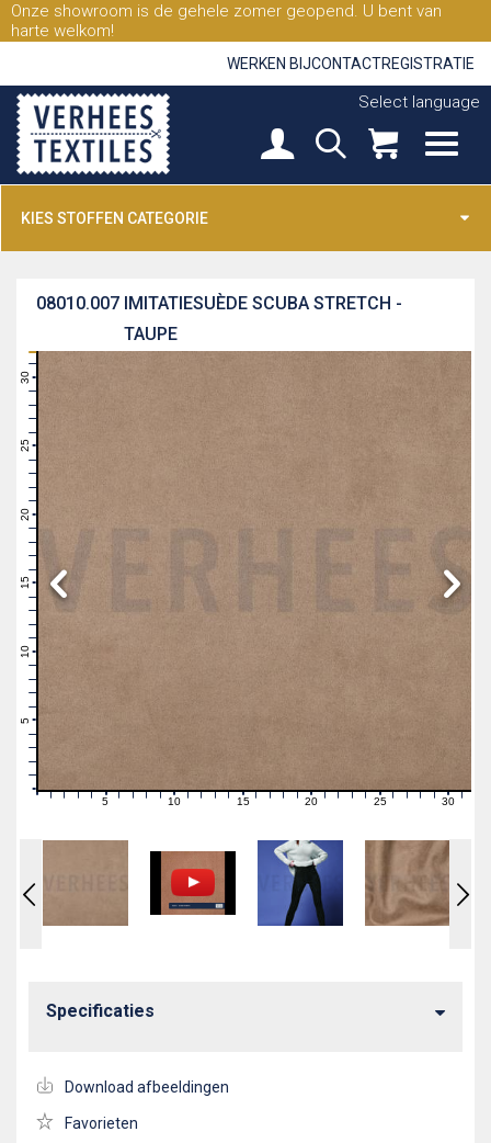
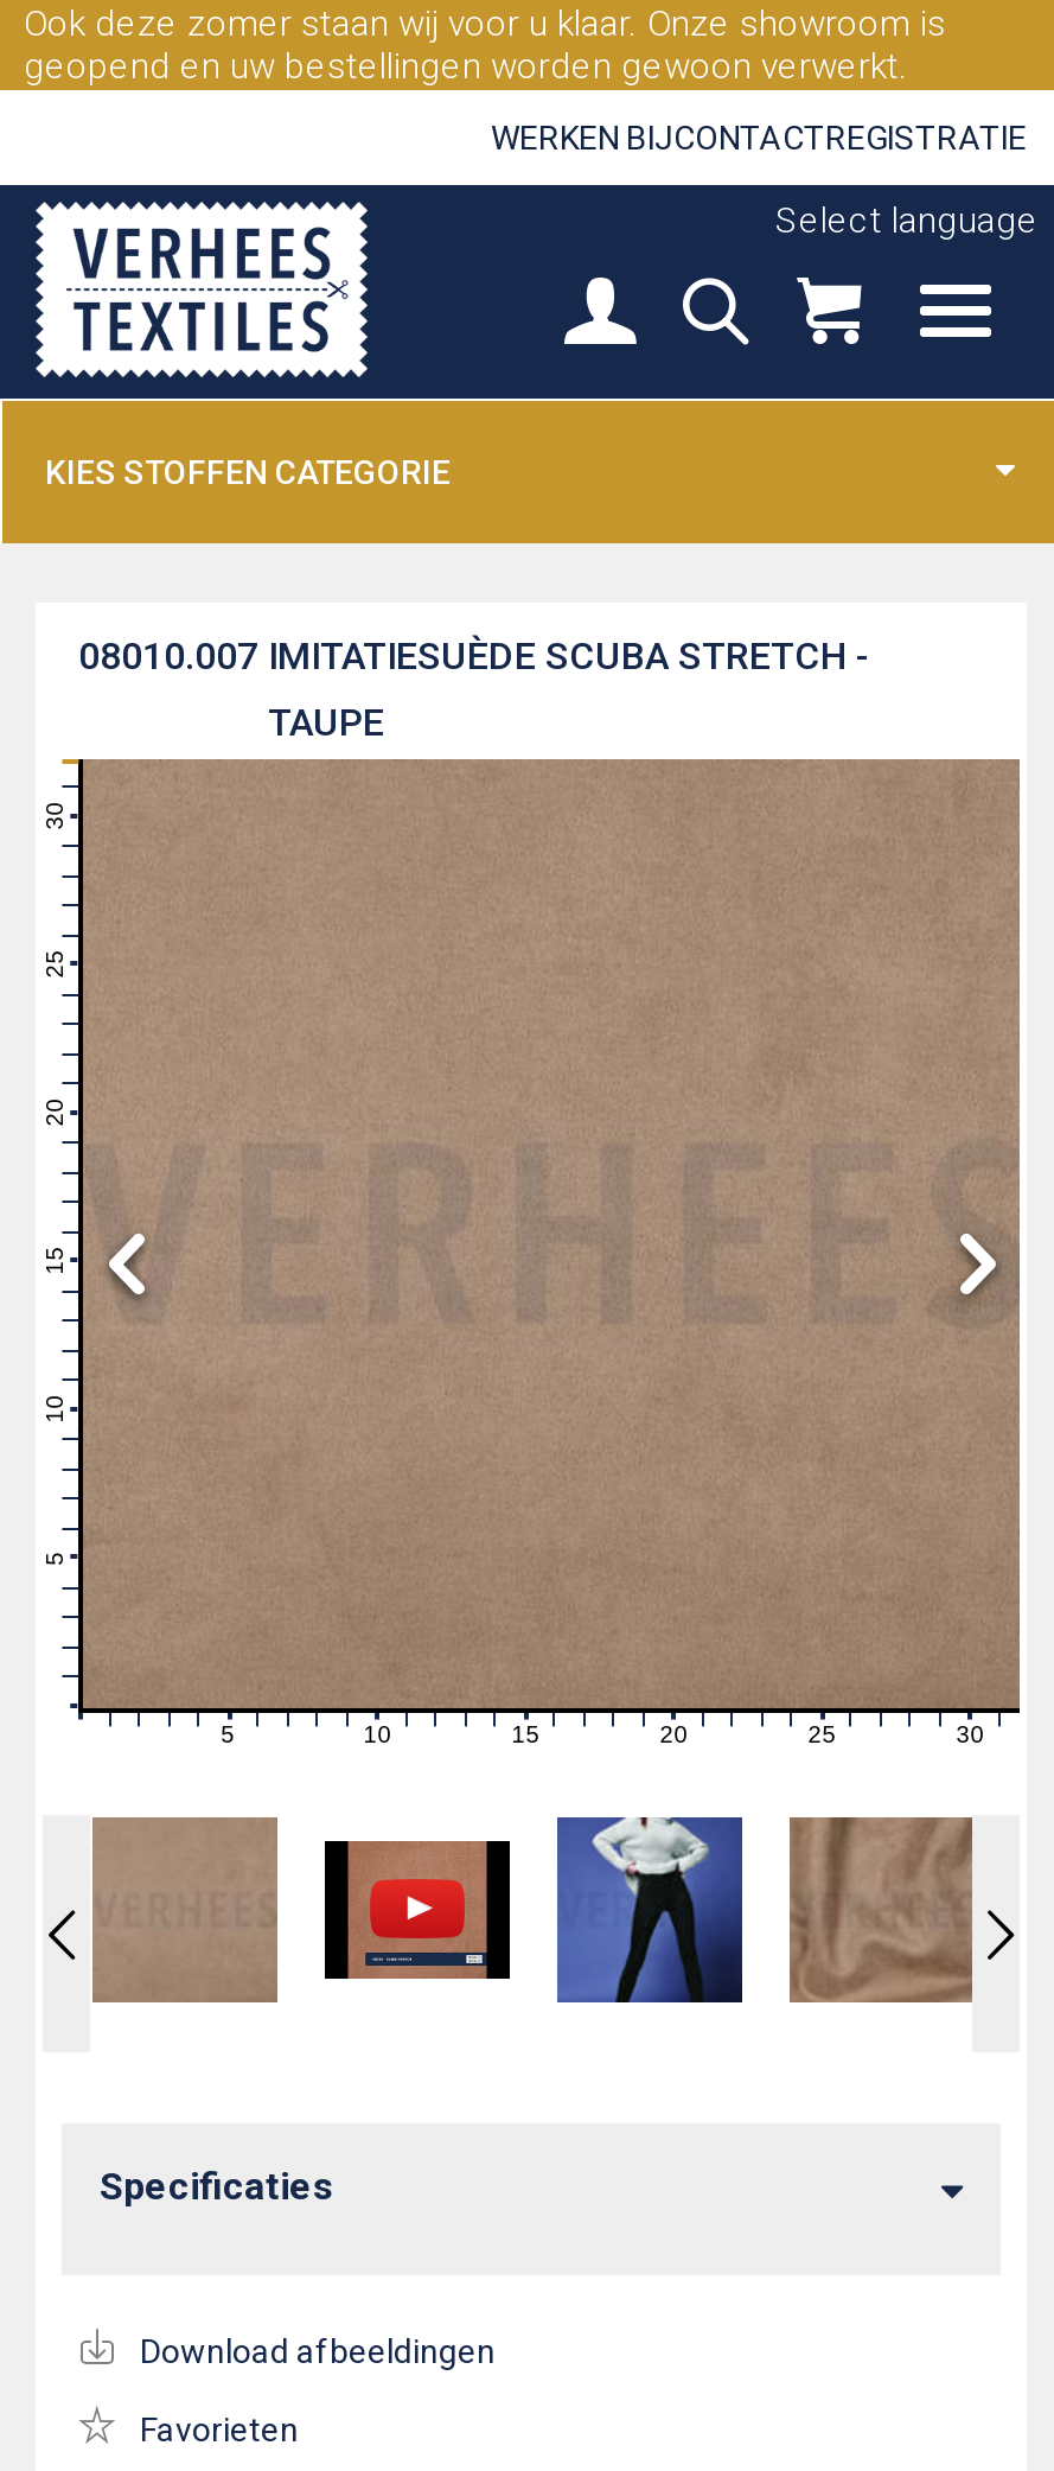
- Onze showroom is de gehele zomer geopend. U bent van
- harte welkom!
+ Ook deze zomer staan wij voor u klaar. Onze showroom is
+ geopend en uw bestellingen worden gewoon verwerkt.
